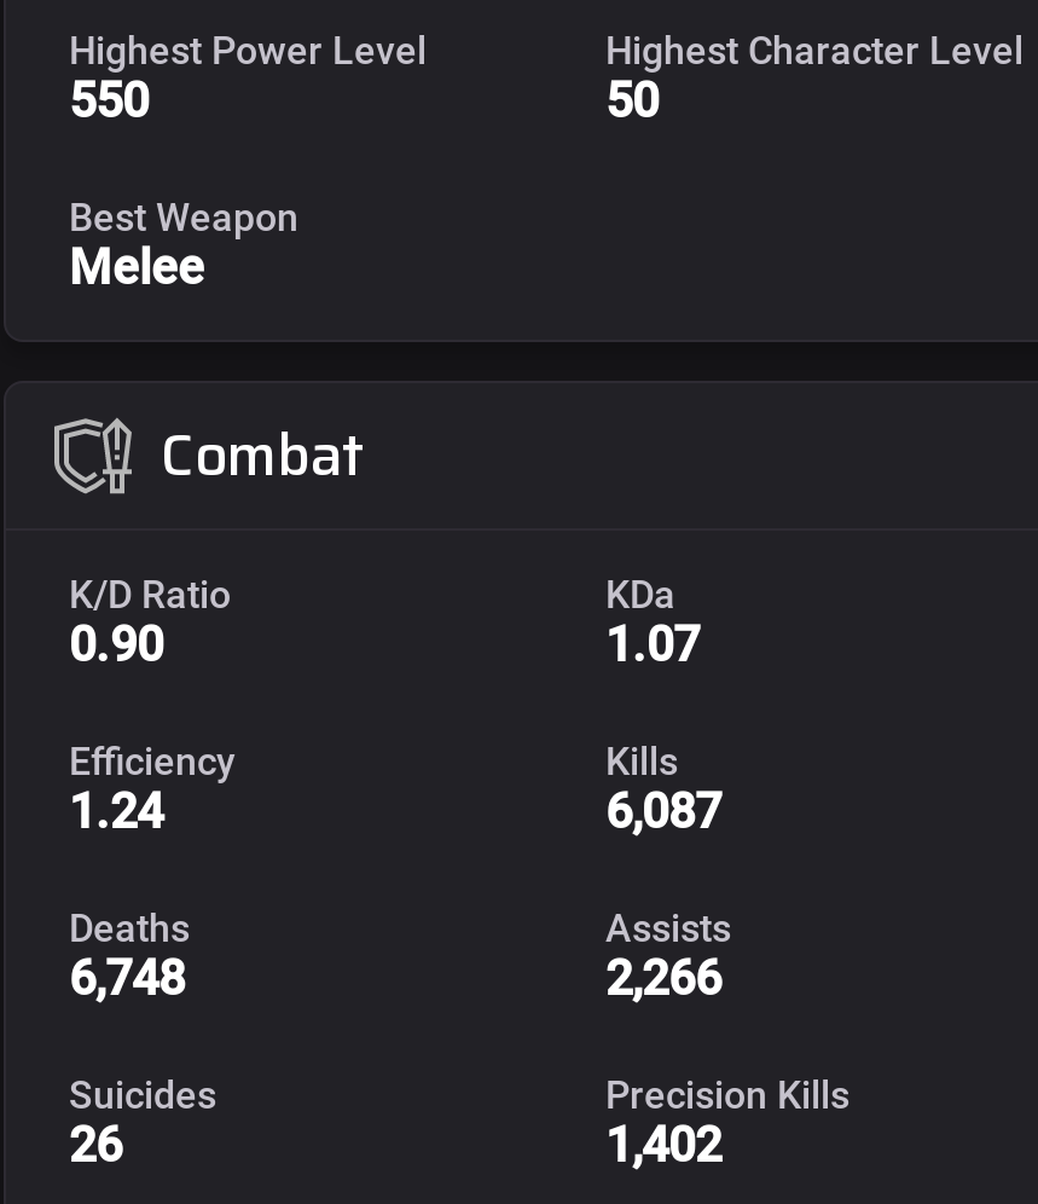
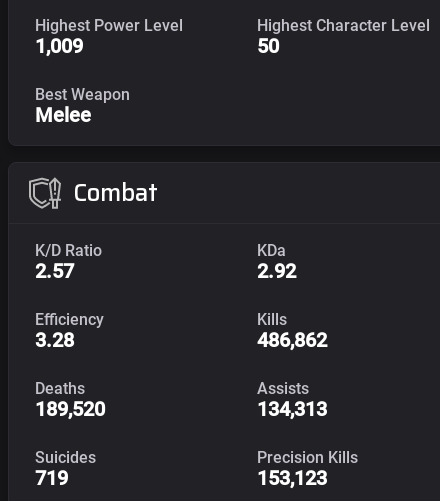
- 550
+ 1,009

- 0.90
+ 2.57

- 1.07
+ 2.92

- 1.24
+ 3.28

- 6,087
+ 486,862

- 6,748
+ 189,520

- 2,266
+ 134,313

- 26
+ 719

- 1,402
+ 153,123
